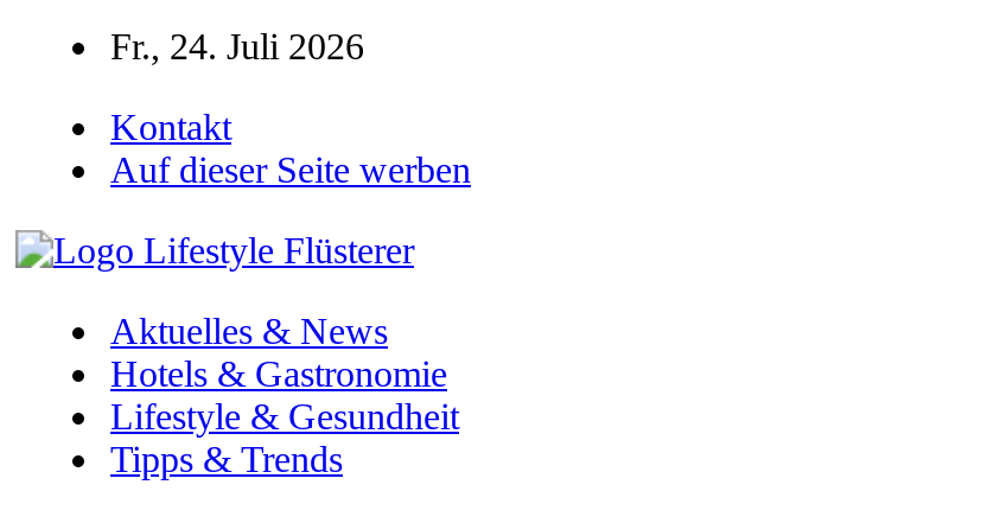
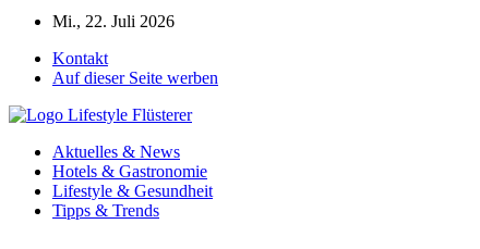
- Fr., 24. Juli 2026
+ Mi., 22. Juli 2026
